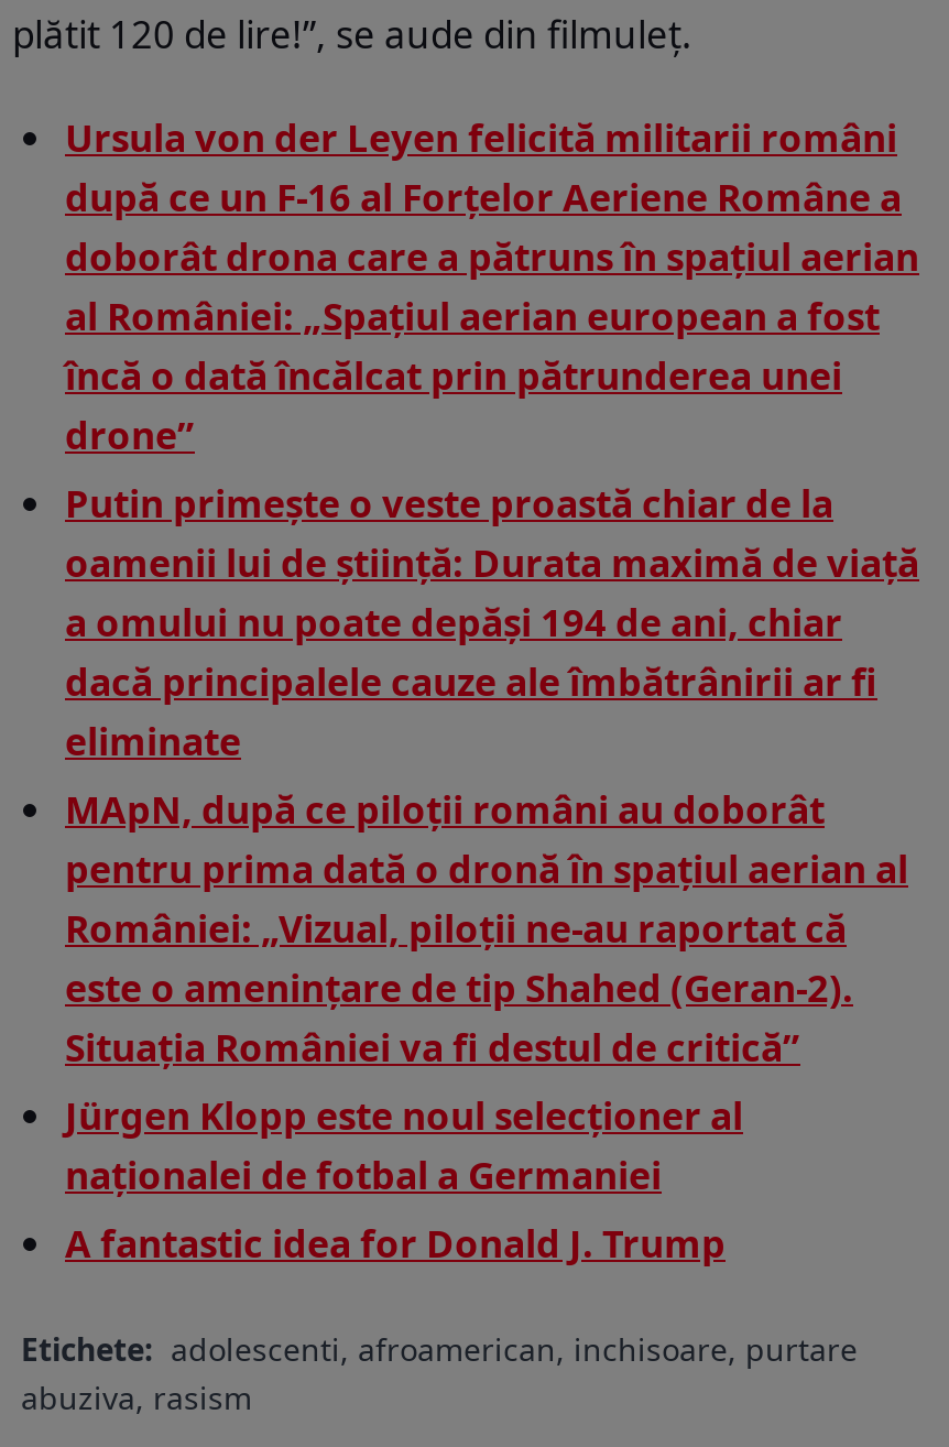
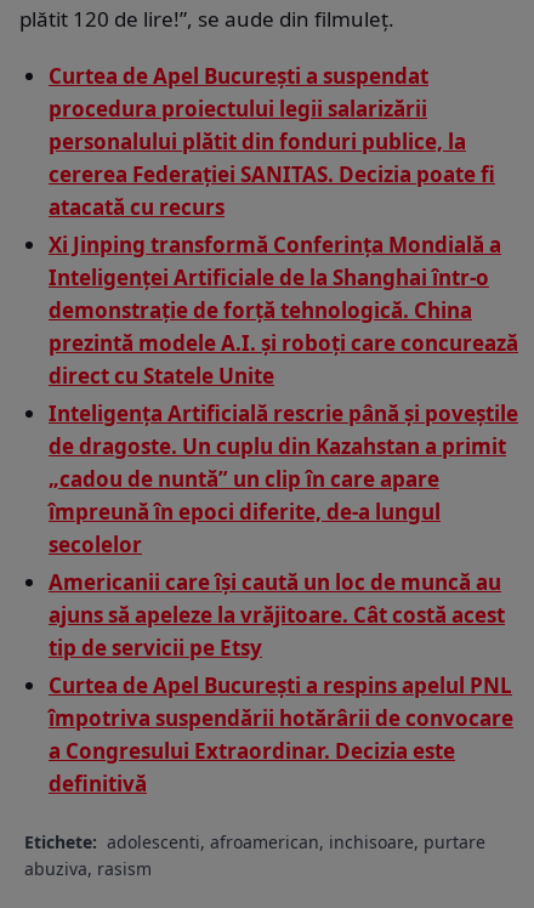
- Ursula von der Leyen felicită militarii români
- după ce un F-16 al Forțelor Aeriene Române a
- doborât drona care a pătruns în spațiul aerian
- al României: „Spațiul aerian european a fost
- încă o dată încălcat prin pătrunderea unei
- drone”
- Putin primește o veste proastă chiar de la
- oamenii lui de știință: Durata maximă de viață
- a omului nu poate depăși 194 de ani, chiar
- dacă principalele cauze ale îmbătrânirii ar fi
- eliminate
- MApN, după ce piloții români au doborât
- pentru prima dată o dronă în spațiul aerian al
- României: „Vizual, piloții ne-au raportat că
- este o amenințare de tip Shahed (Geran-2).
- Situația României va fi destul de critică”
- Jürgen Klopp este noul selecționer al
- naționalei de fotbal a Germaniei
- A fantastic idea for Donald J. Trump
+ Curtea de Apel București a suspendat
+ procedura proiectului legii salarizării
+ personalului plătit din fonduri publice, la
+ cererea Federației SANITAS. Decizia poate fi
+ atacată cu recurs
+ Xi Jinping transformă Conferința Mondială a
+ Inteligenței Artificiale de la Shanghai într-o
+ demonstrație de forță tehnologică. China
+ prezintă modele A.I. și roboți care concurează
+ direct cu Statele Unite
+ Inteligența Artificială rescrie până și poveștile
+ de dragoste. Un cuplu din Kazahstan a primit
+ „cadou de nuntă” un clip în care apare
+ împreună în epoci diferite, de-a lungul
+ secolelor
+ Americanii care își caută un loc de muncă au
+ ajuns să apeleze la vrăjitoare. Cât costă acest
+ tip de servicii pe Etsy
+ Curtea de Apel București a respins apelul PNL
+ împotriva suspendării hotărârii de convocare
+ a Congresului Extraordinar. Decizia este
+ definitivă
